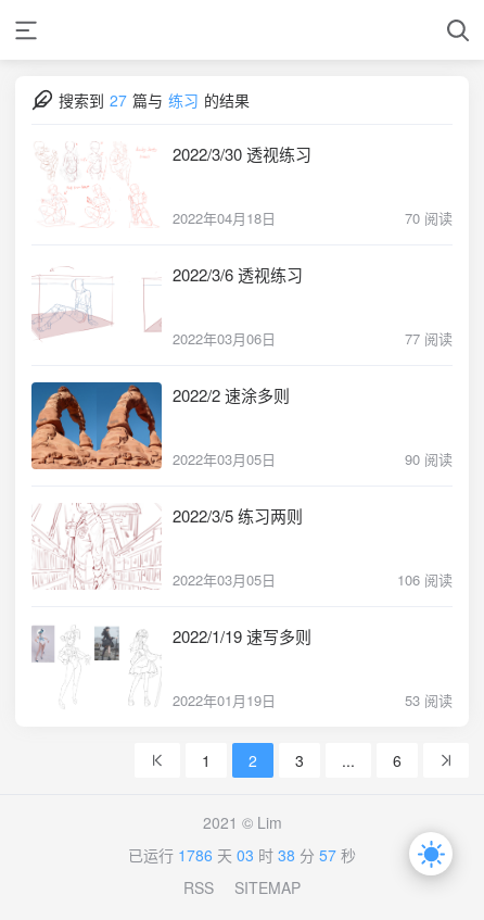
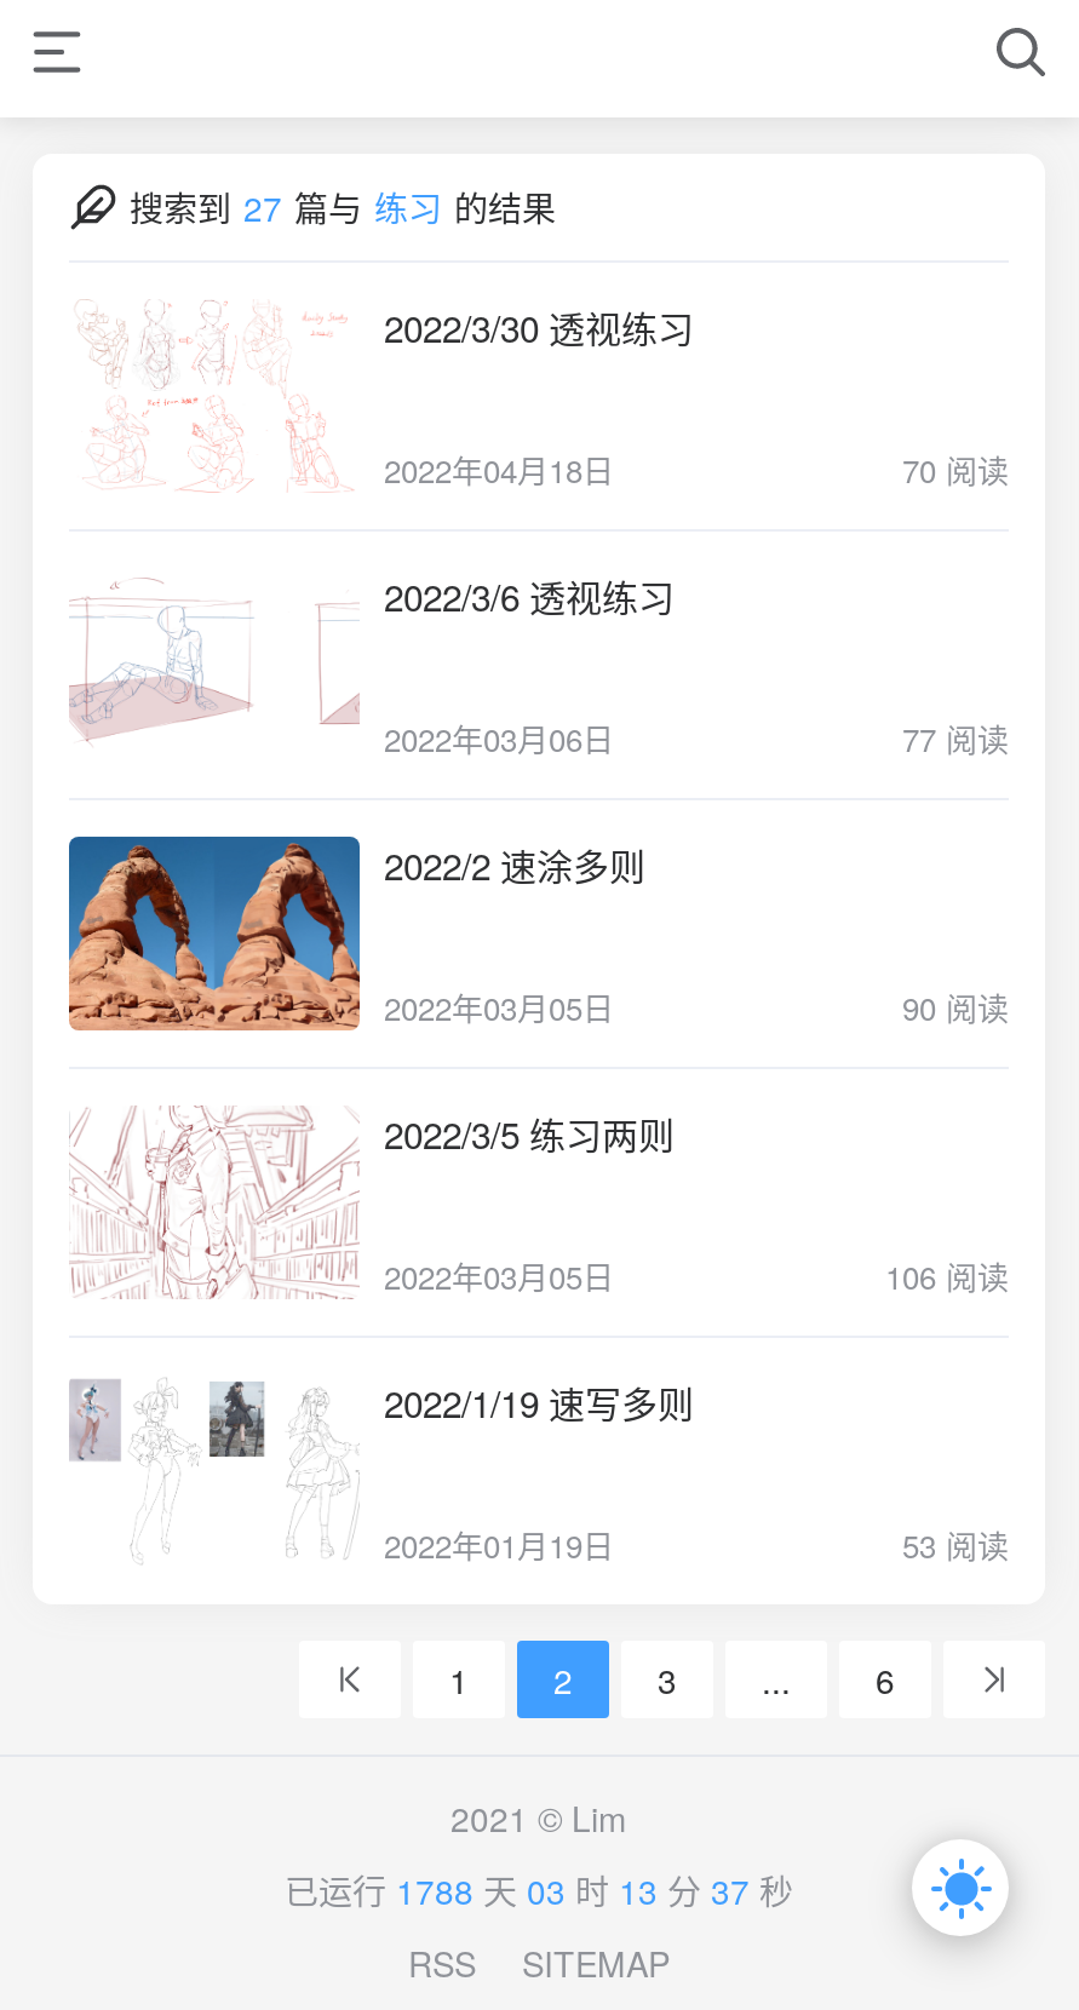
- 已运行1786天03时38分57秒
+ 已运行1788天03时13分37秒
